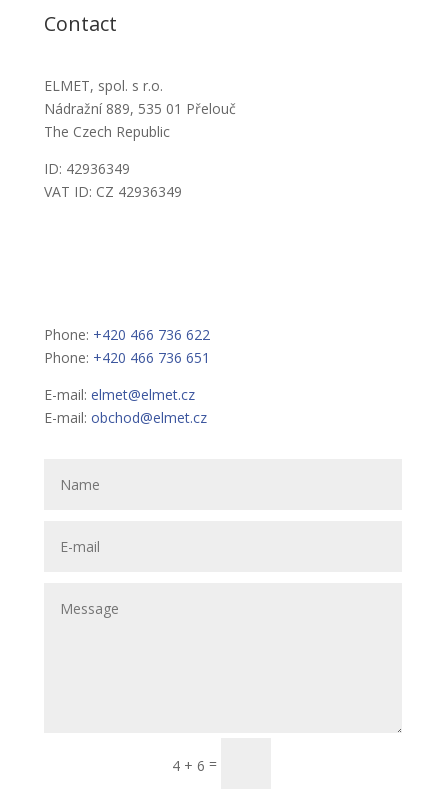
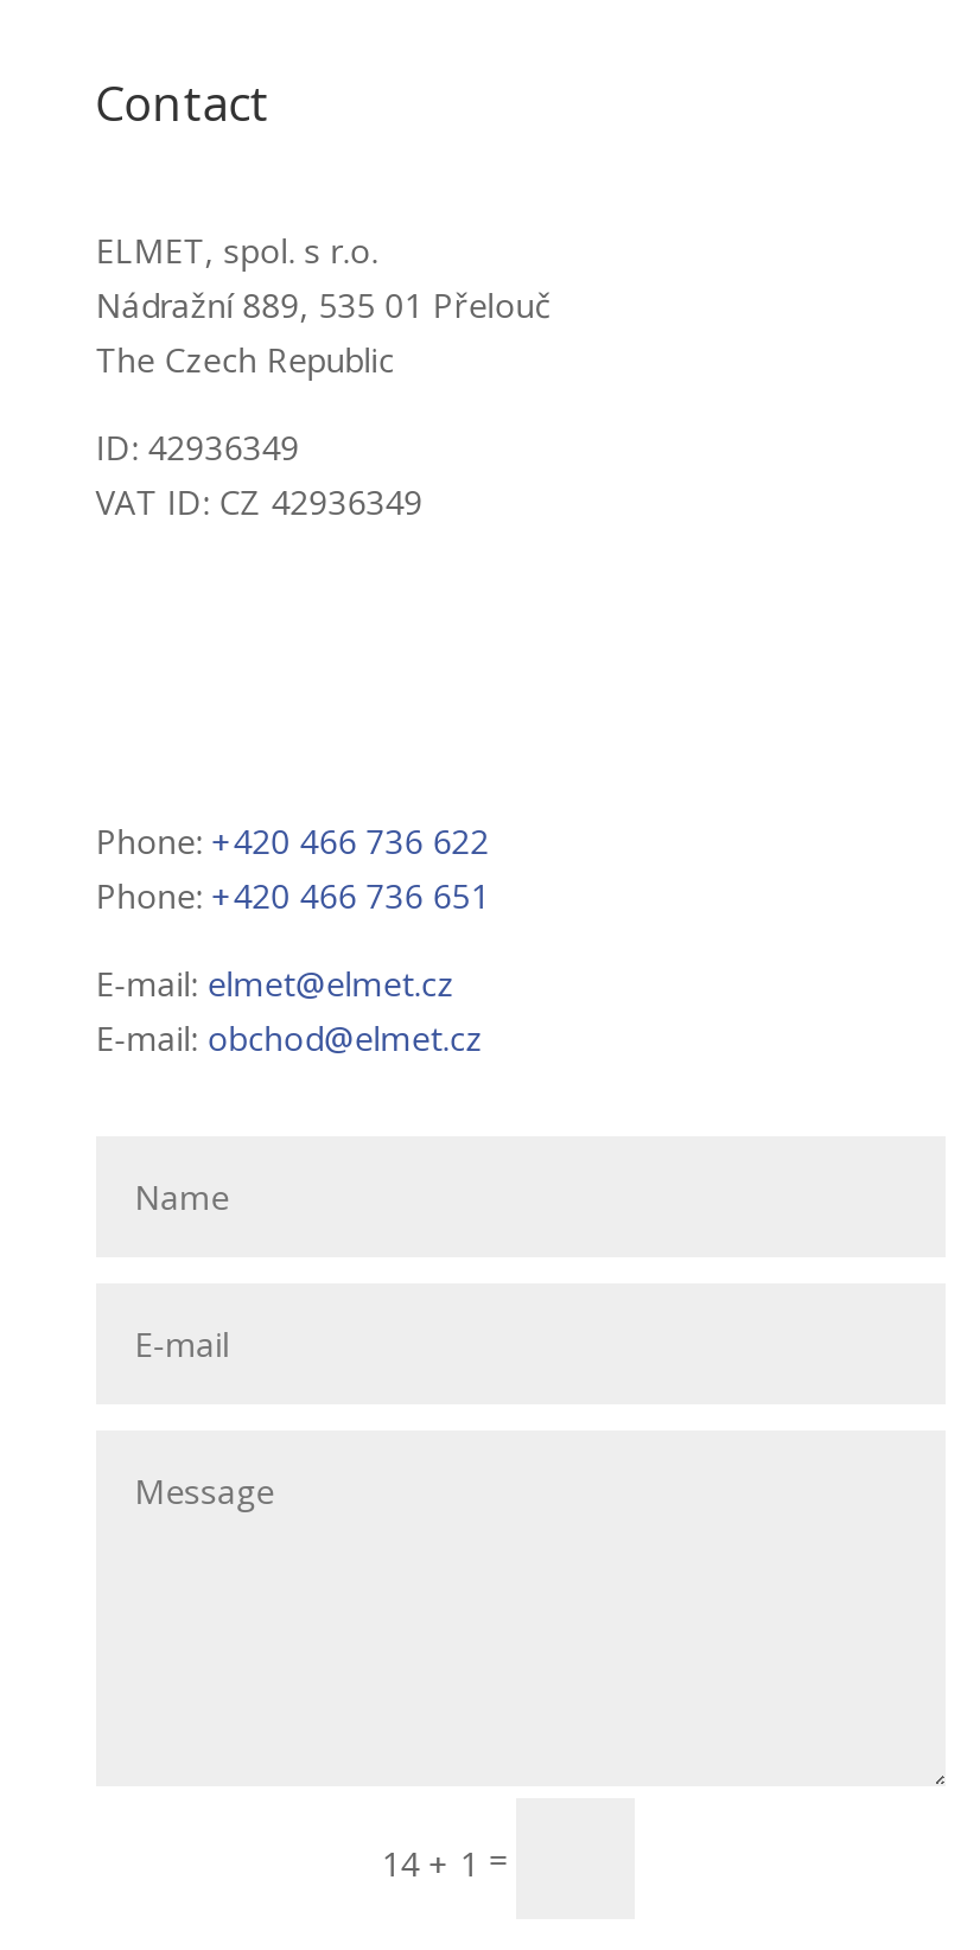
- 4 + 6 =
+ 14 + 1 =
